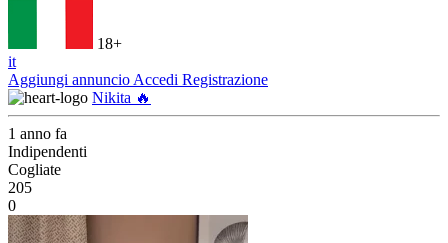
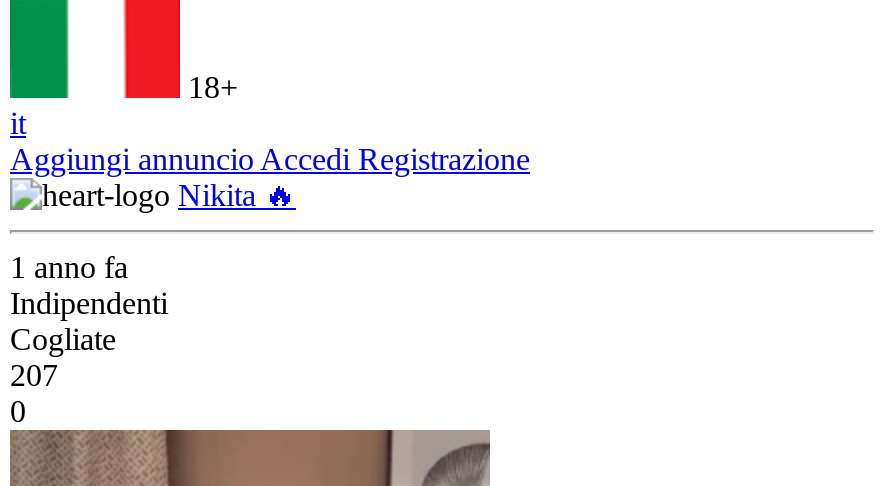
- 205
+ 207
